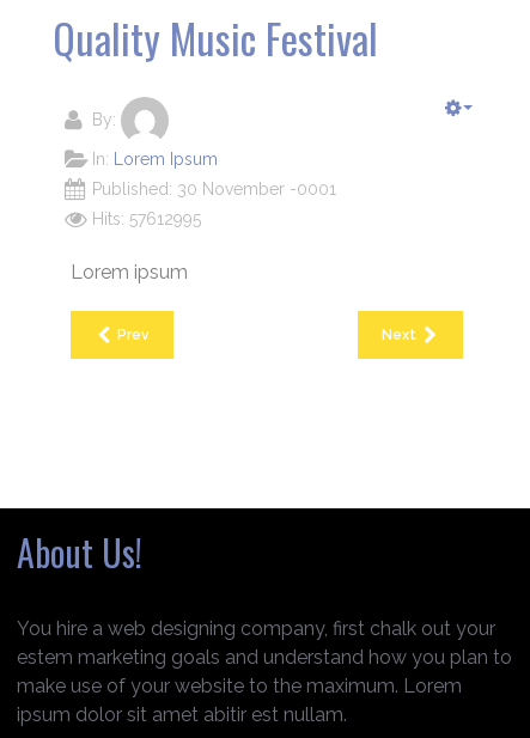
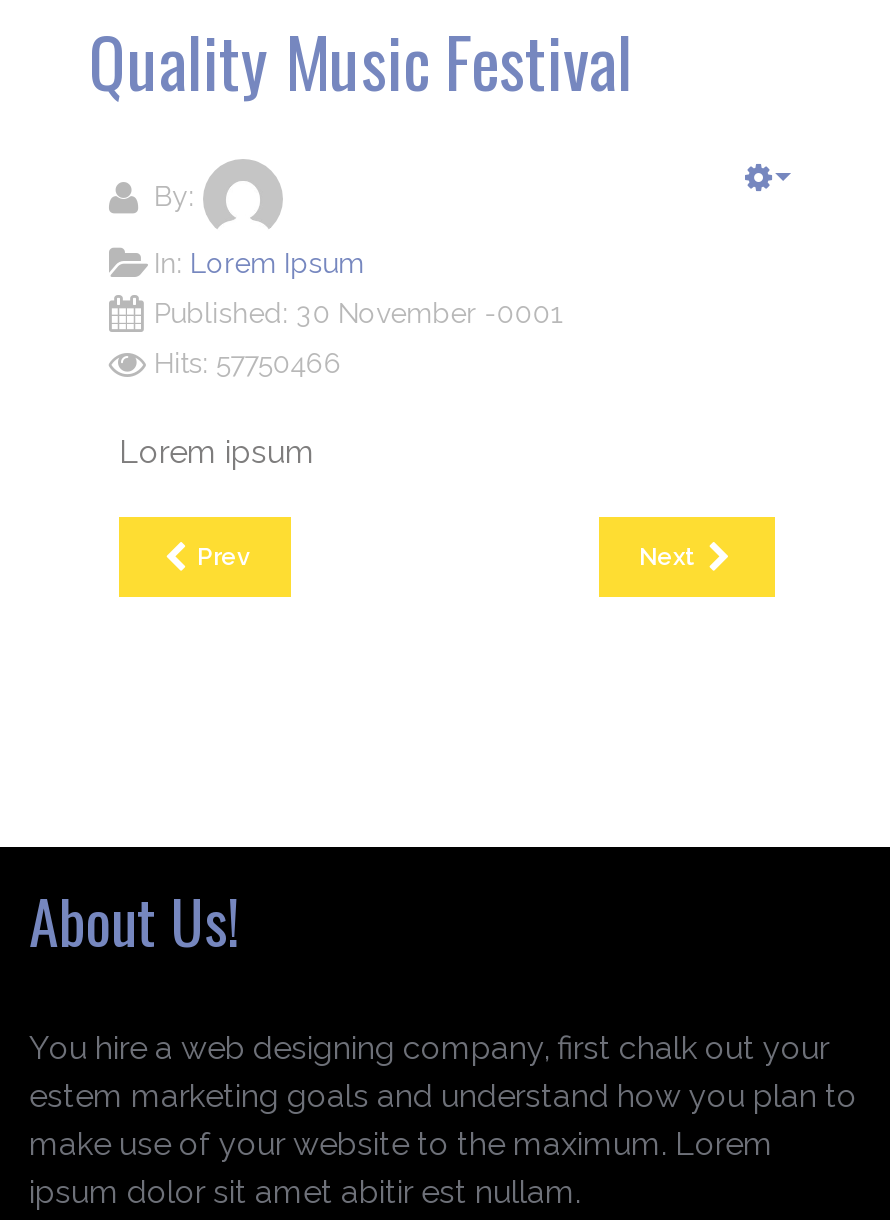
- Hits: 57612995
+ Hits: 57750466
